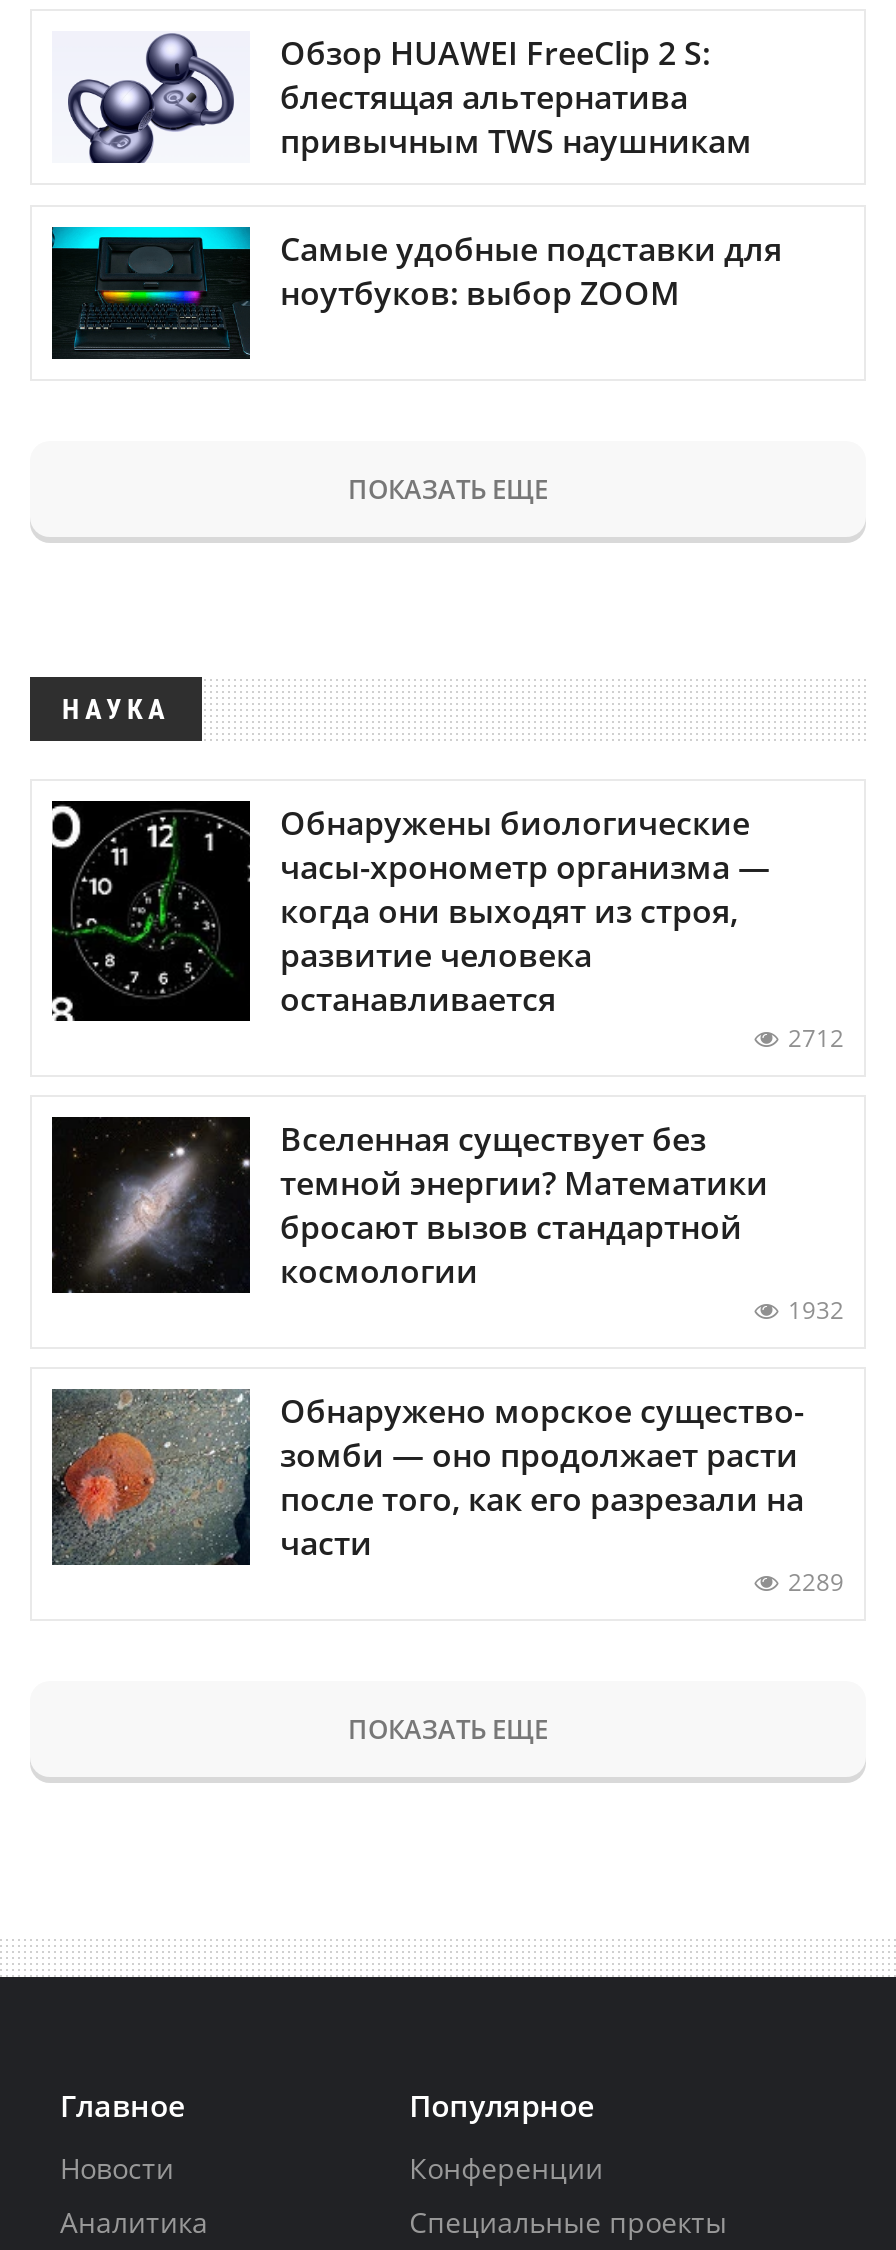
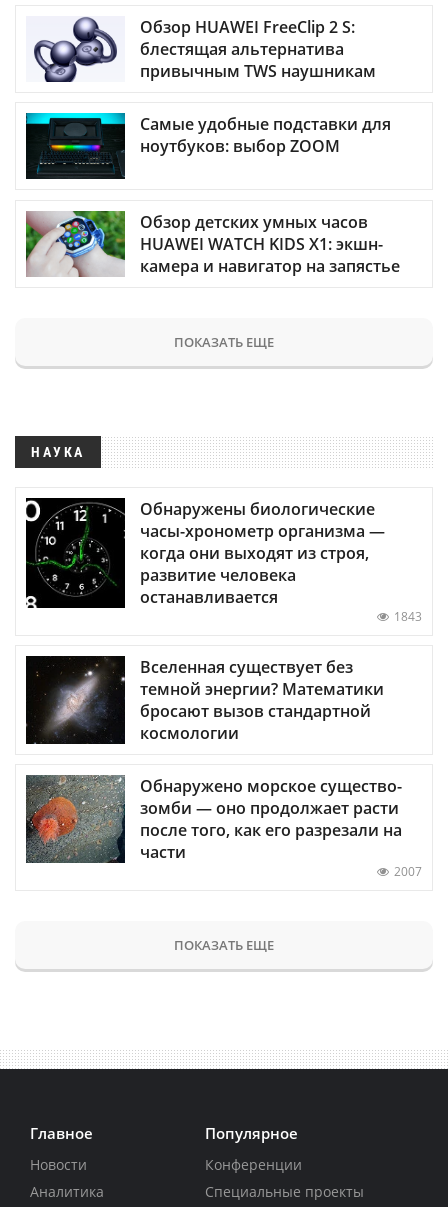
+ [image]
+ Обзор детских умных часов
+ HUAWEI WATCH KIDS X1: экшн-
+ камера и навигатор на запястье

moved down: [image] | ПОКАЗАТЬ ЕЩЕ | НАУКА | Обнаружены биологические | часы-хронометр организма — | когда они выходят из строя, | развитие человека | останавливается

- 2712
+ 1843

moved down: [image] | Вселенная существует без | темной энергии? Математики | бросают вызов стандартной | космологии

- 1932

- 2289
+ 2007
